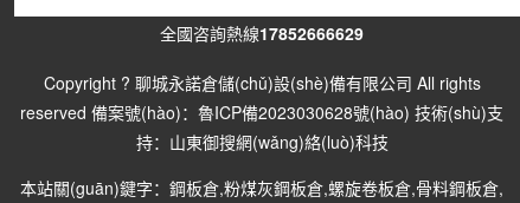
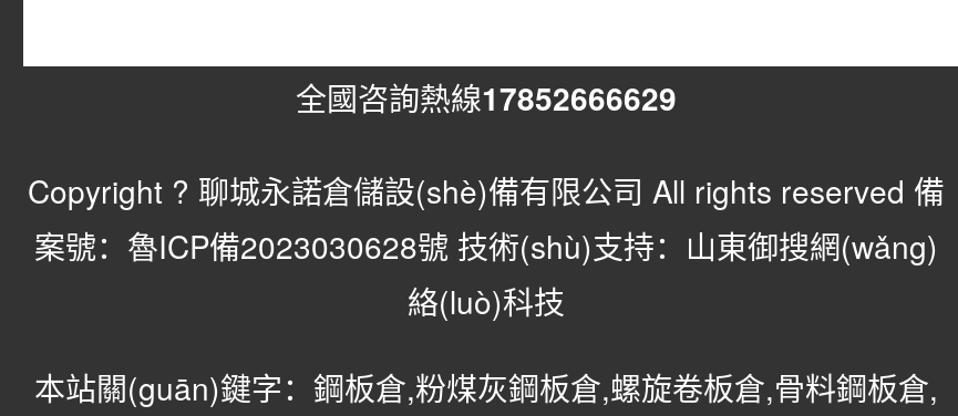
- Copyright ? 聊城永諾倉儲(chǔ)設(shè)備有限公司 All rights
- reserved 備案號(hào)：魯ICP備2023030628號(hào)技術(shù)支
- 持：山東御搜網(wǎng)絡(luò)科技
+ Copyright ? 聊城永諾倉儲設(shè)備有限公司 All rights reserved 備
+ 案號：魯ICP備2023030628號技術(shù)支持：山東御搜網(wǎng)
+ 絡(luò)科技
